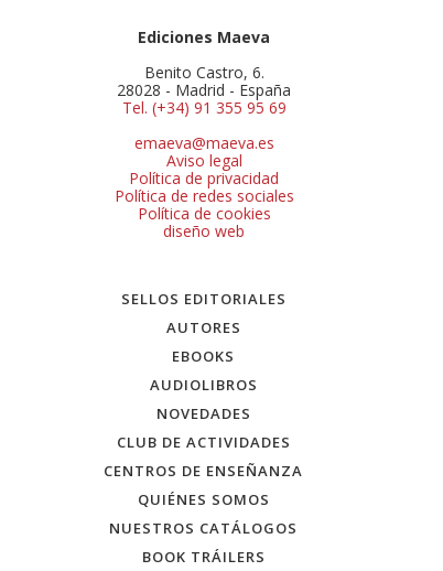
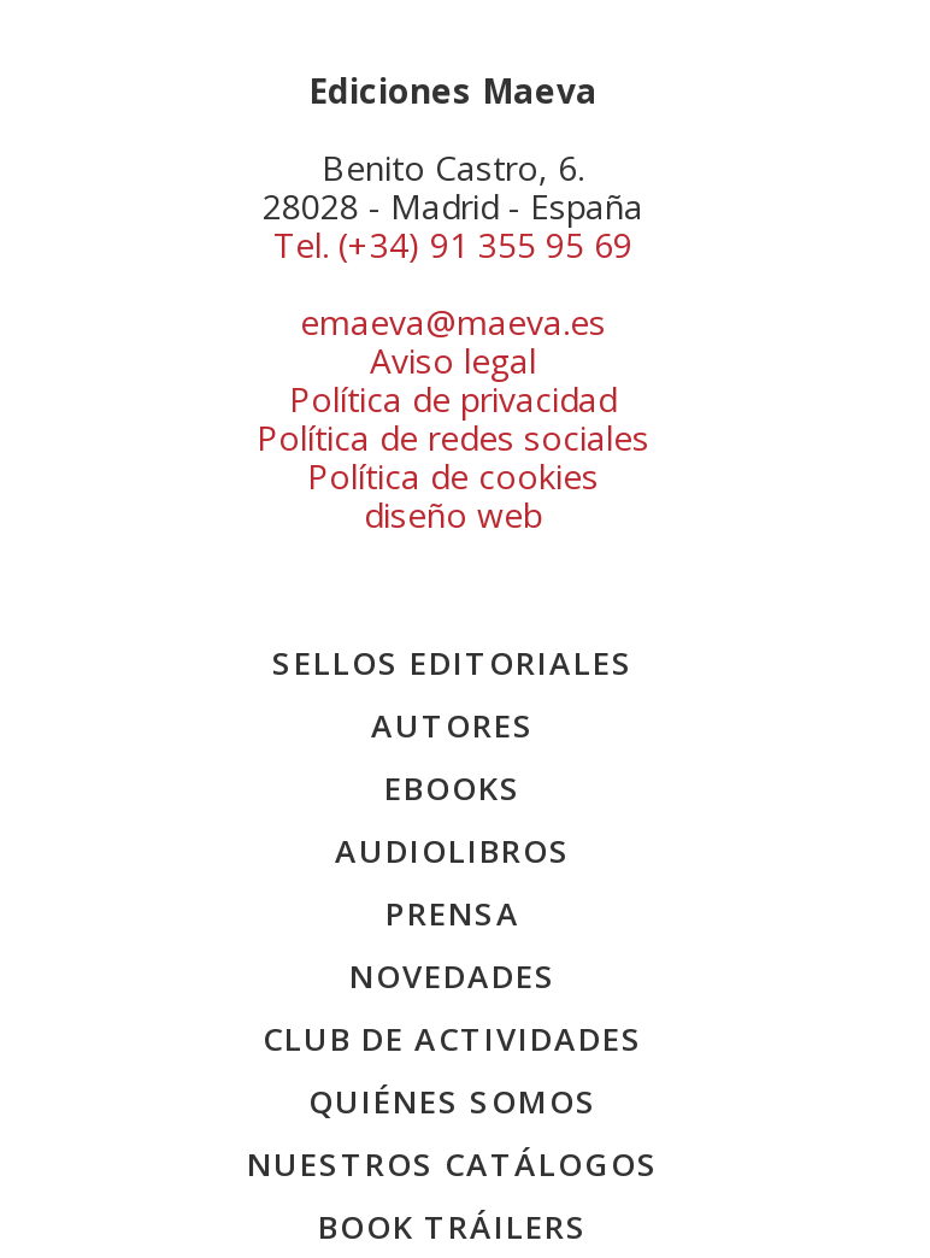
+ PRENSA

moved down: NOVEDADES | CLUB DE ACTIVIDADES

- CENTROS DE ENSEÑANZA
